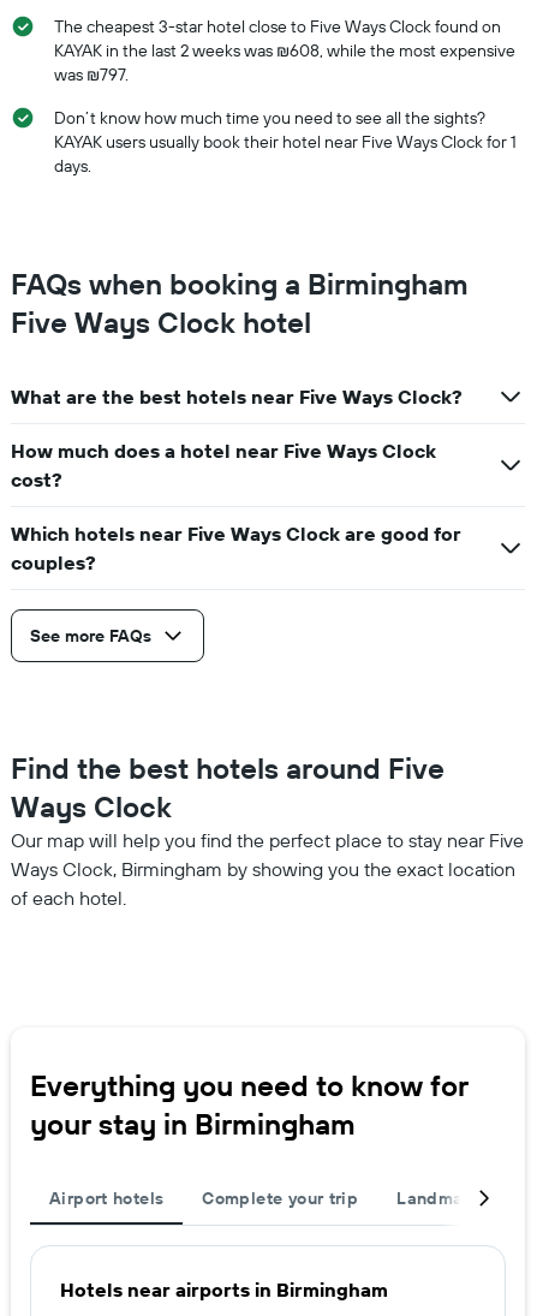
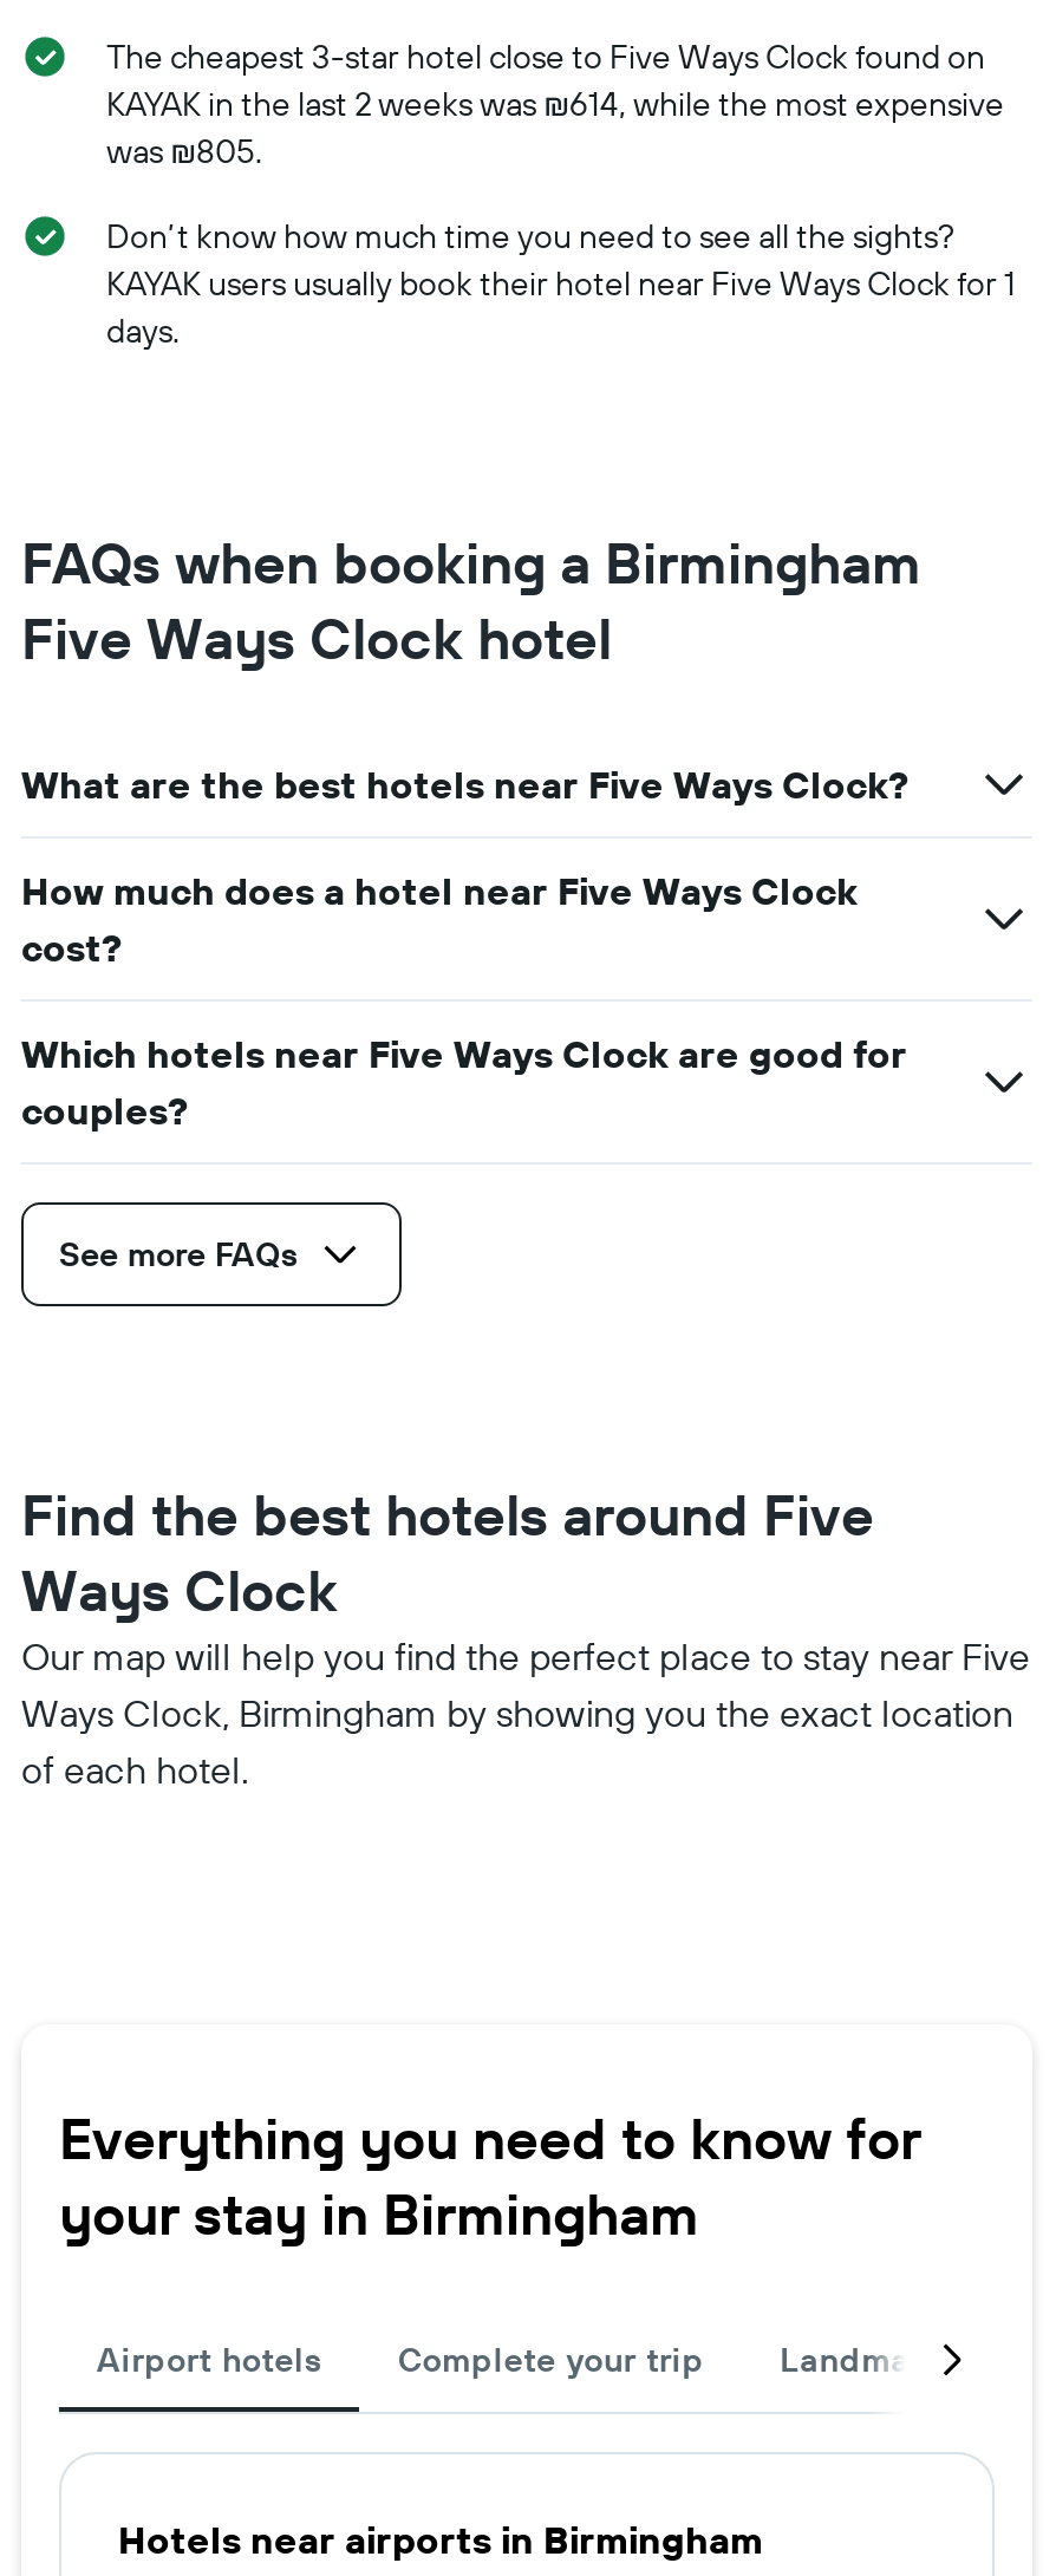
- KAYAK in the last 2 weeks was ₪608, while the most expensive
+ KAYAK in the last 2 weeks was ₪614, while the most expensive

- was ₪797.
+ was ₪805.
